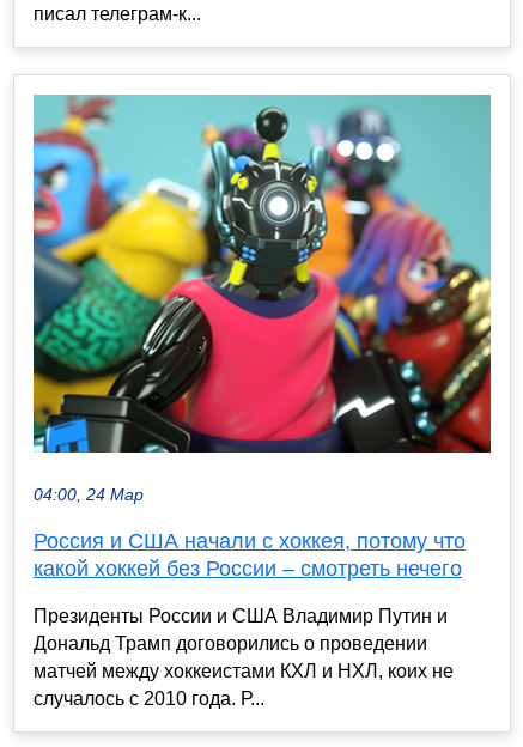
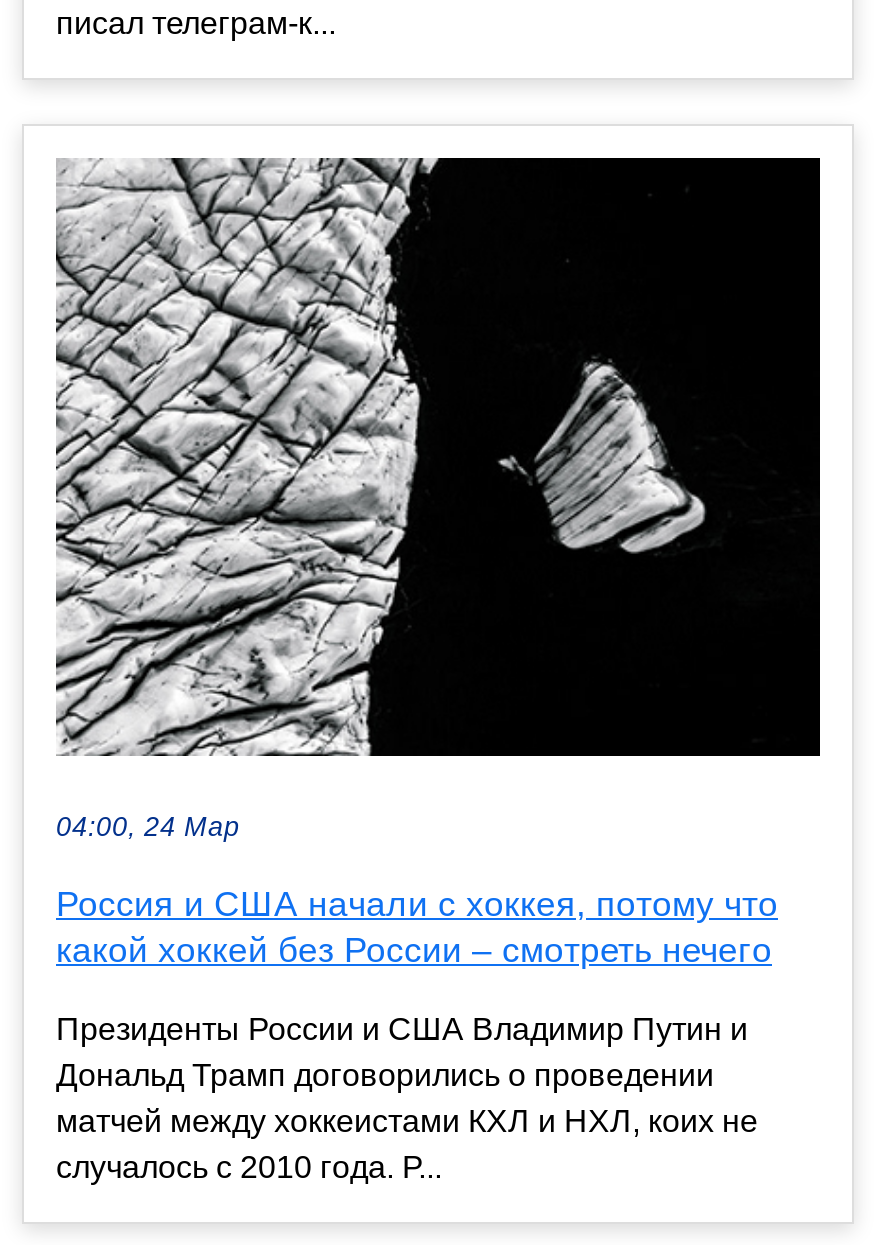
- [image]
+ [image]
